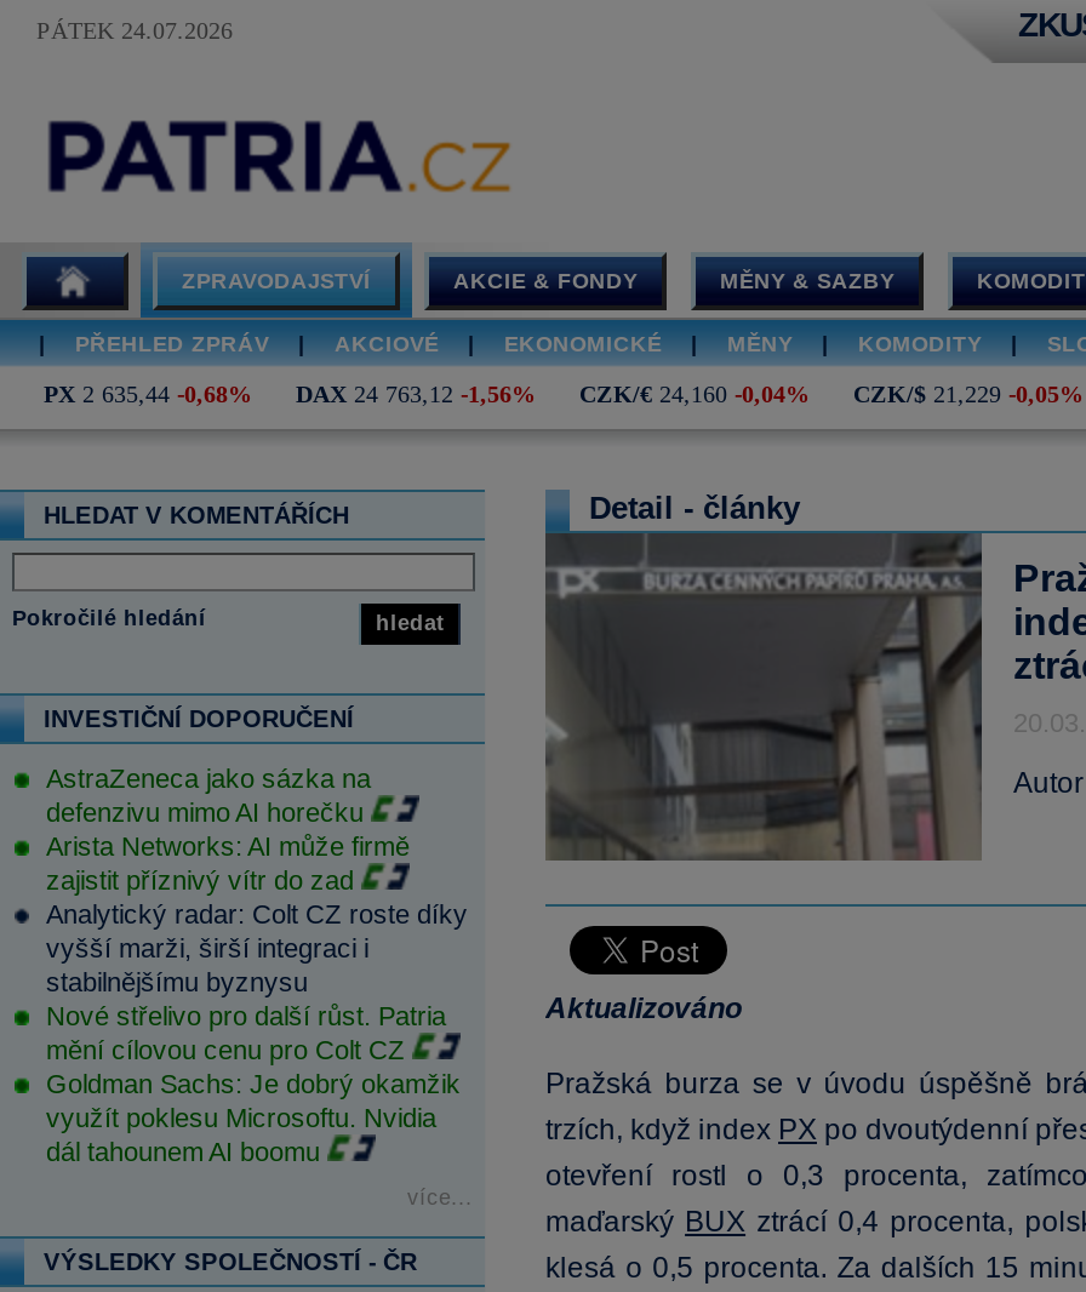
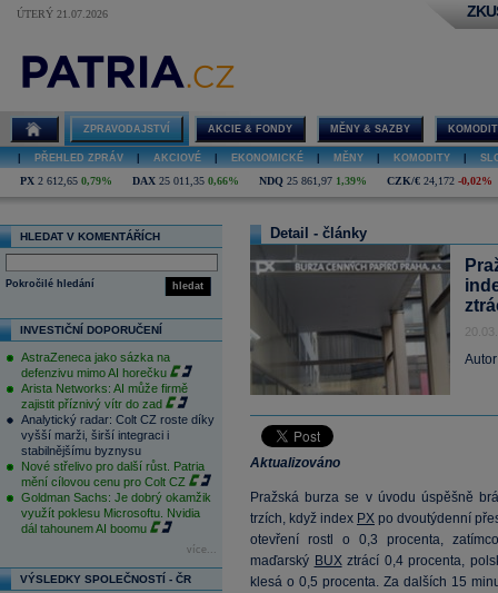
- PÁTEK 24.07.2026
+ ÚTERÝ 21.07.2026

- PX 2 635,44 -0,68%
- DAX 24 763,12 -1,56%
- CZK/€ 24,160 -0,04%
- CZK/$ 21,229 -0,05%
+ PX 2 612,65 0,79%
+ DAX 25 011,35 0,66%
+ NDQ 25 861,97 1,39%
+ CZK/€ 24,172 -0,02%
